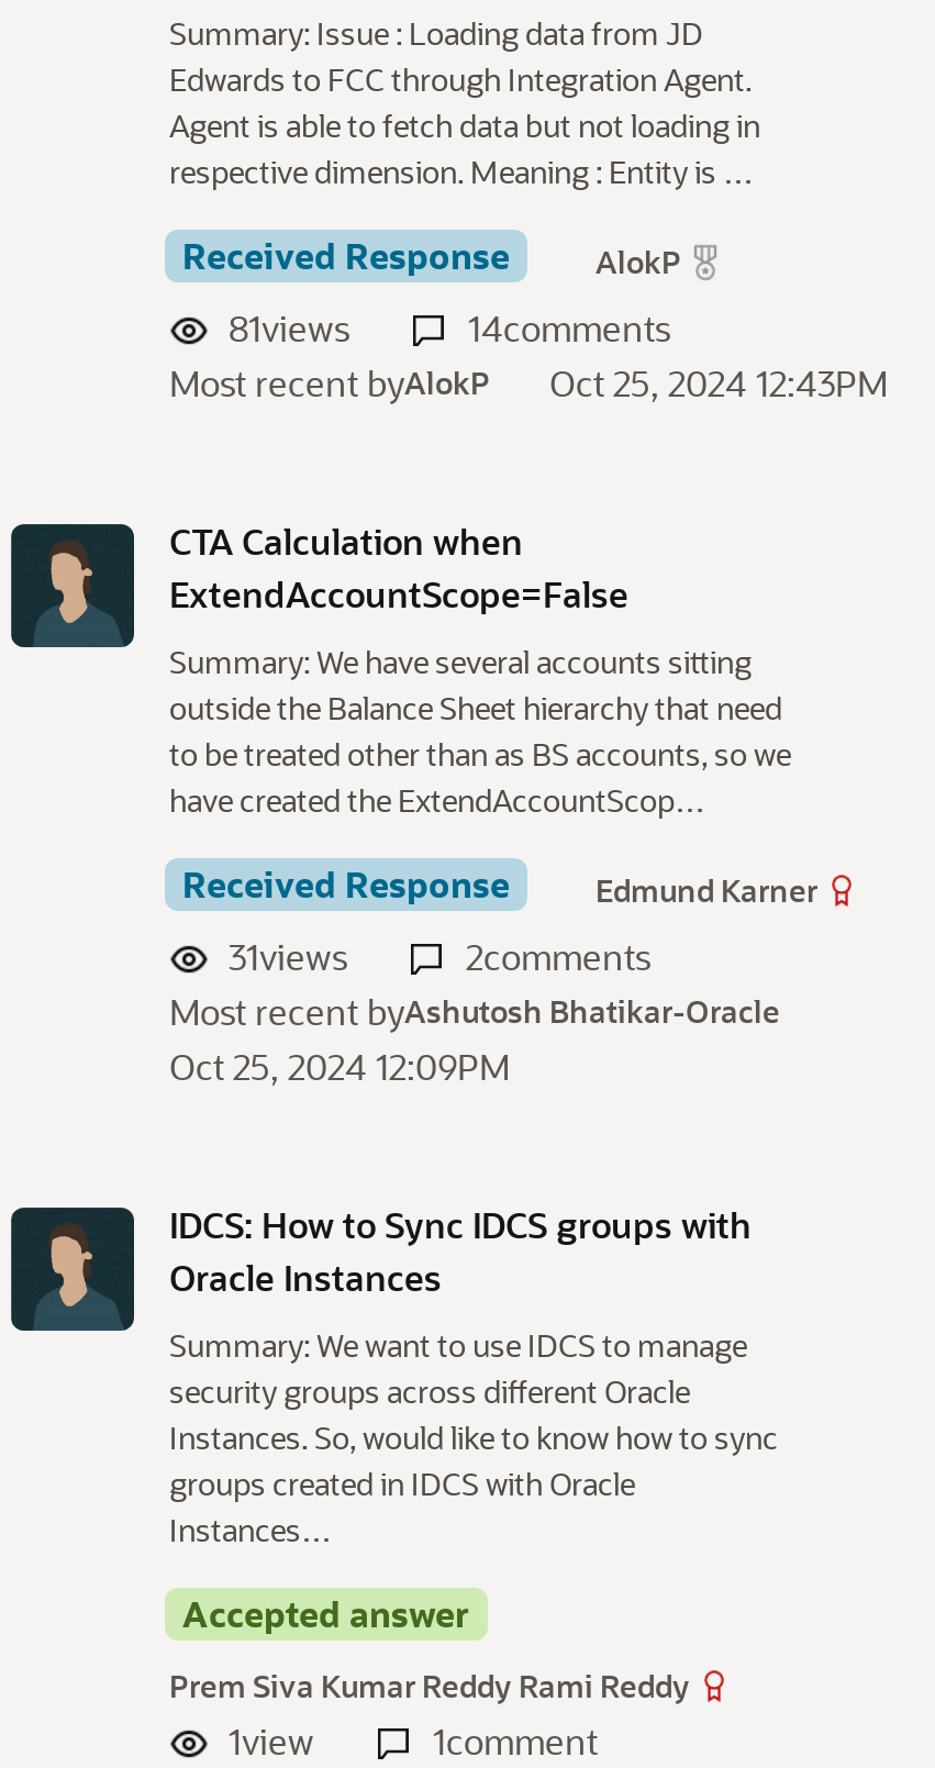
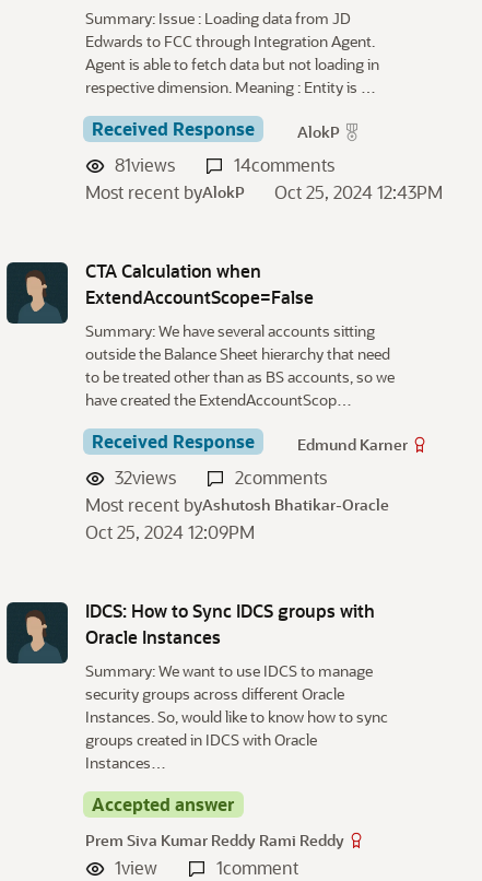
- 31views
+ 32views
